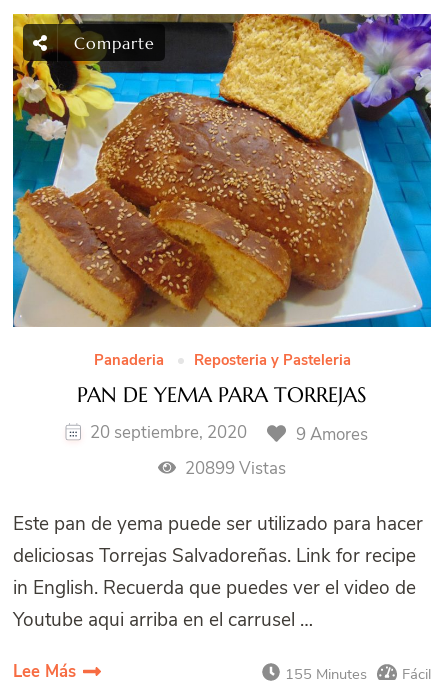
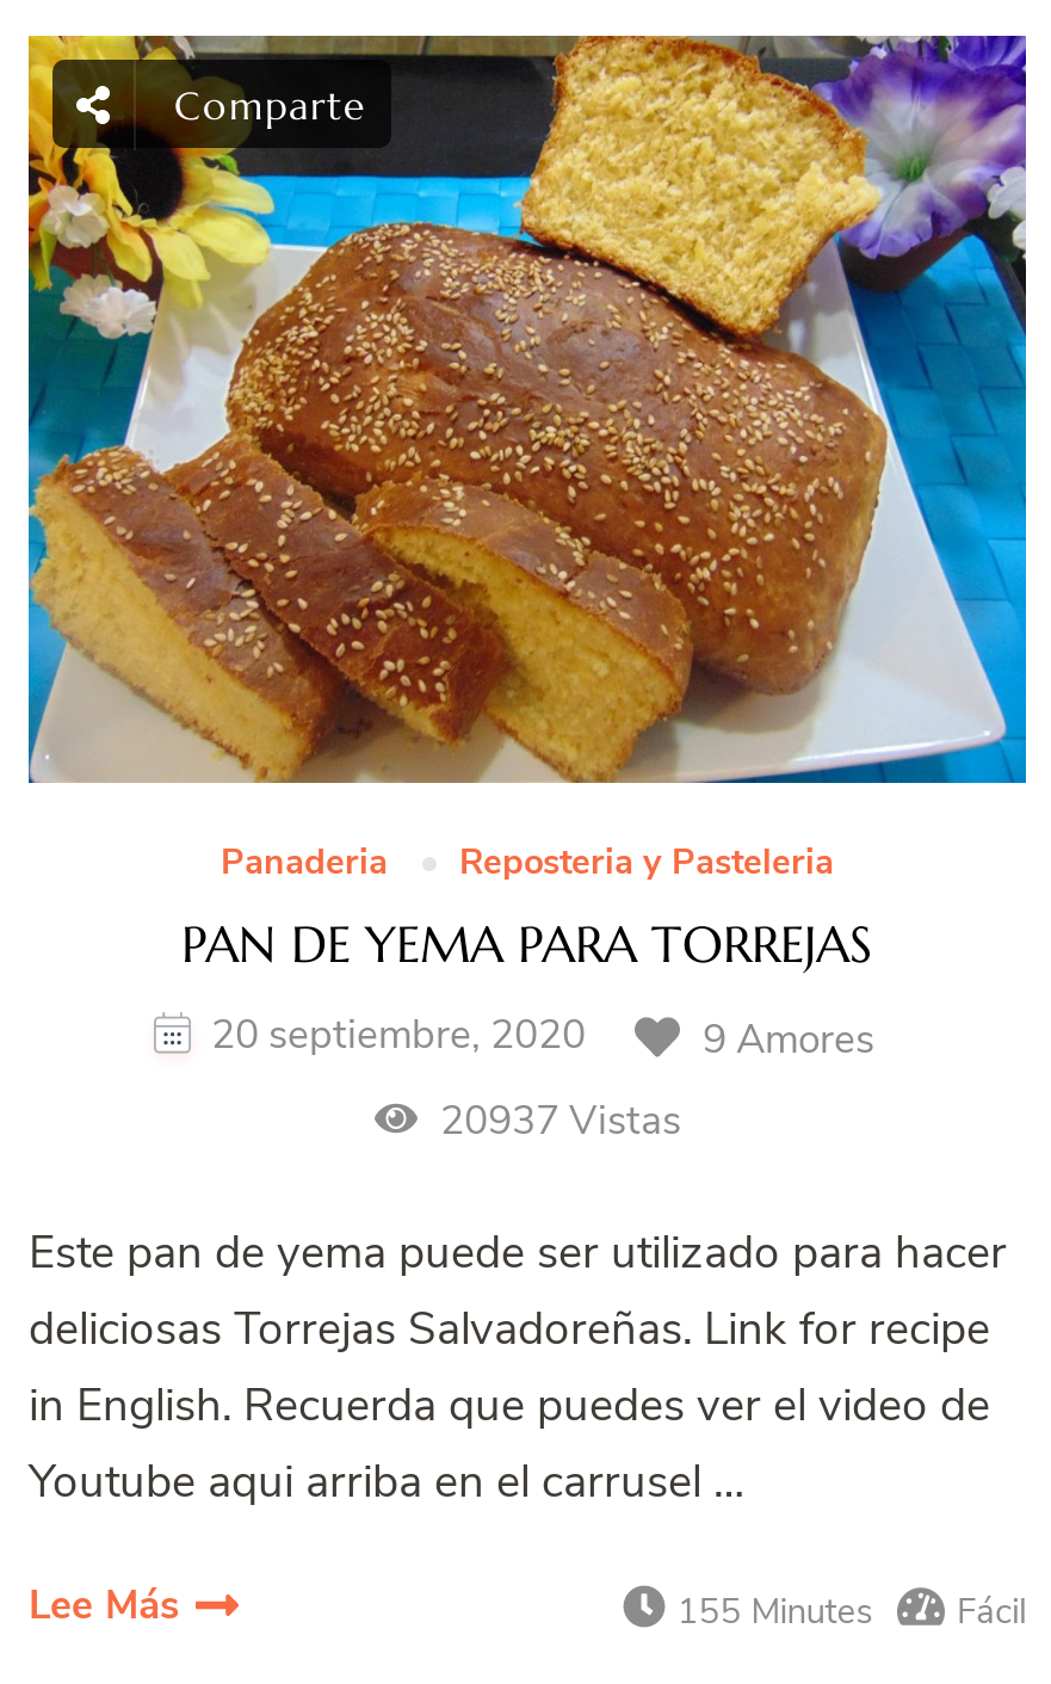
- 20899 Vistas
+ 20937 Vistas
